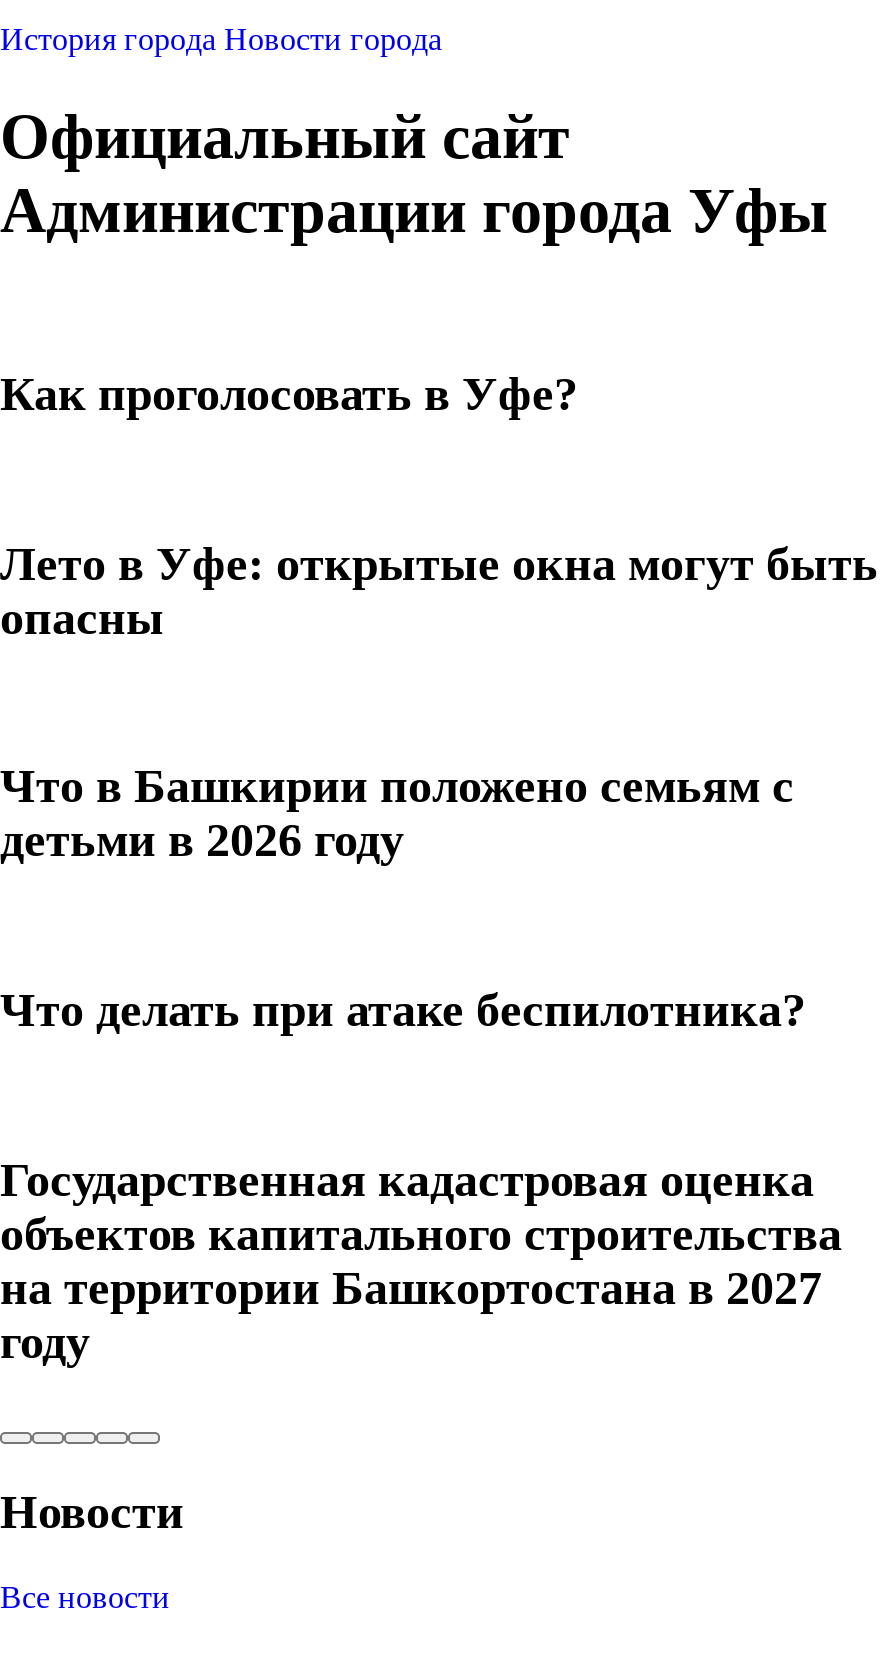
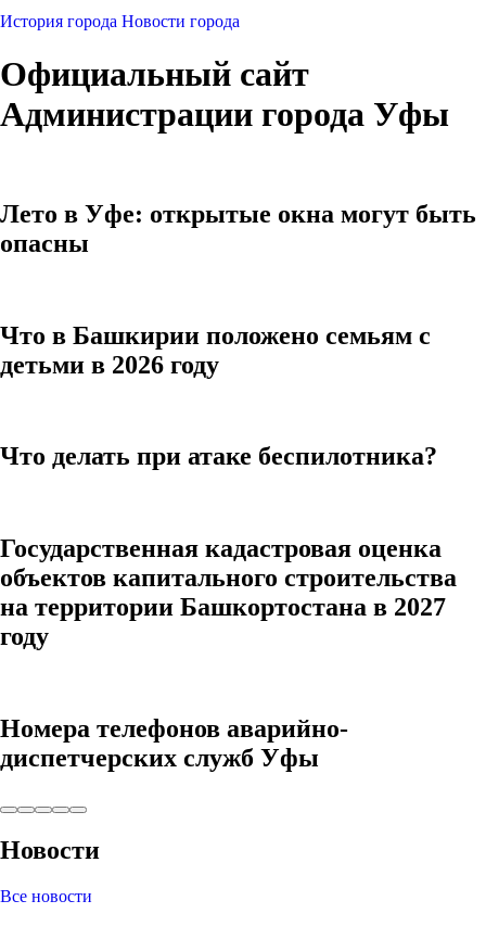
- Как проголосовать в Уфе?

moved up: Лето в Уфе: открытые окна могут быть | опасны | Что в Башкирии положено семьям с | ... | на территории Башкортостана в 2027 | году

+ Номера телефонов аварийно-
+ диспетчерских служб Уфы
